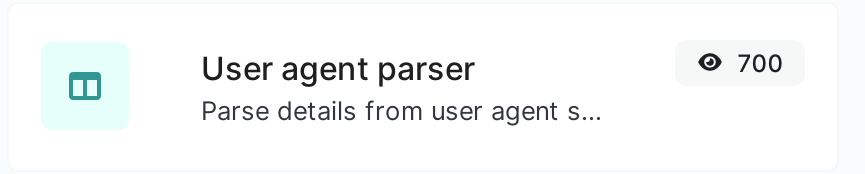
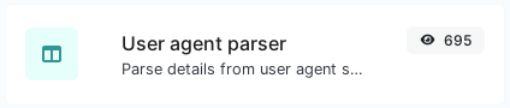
- 700
+ 695
